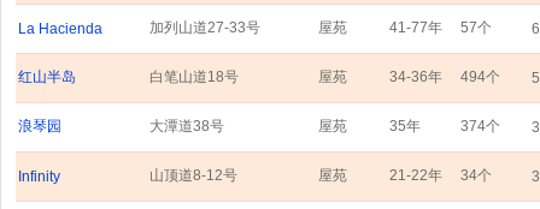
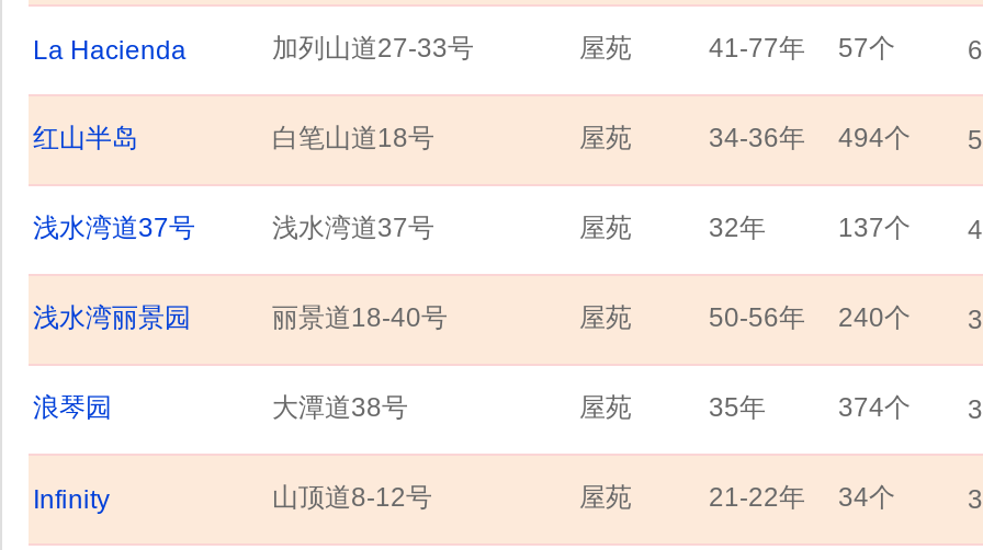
+ 浅水湾道37号
+ 浅水湾道37号
+ 屋苑
+ 32年
+ 137个
+ 4
+ 浅水湾丽景园
+ 丽景道18-40号
+ 屋苑
+ 50-56年
+ 240个
+ 3
